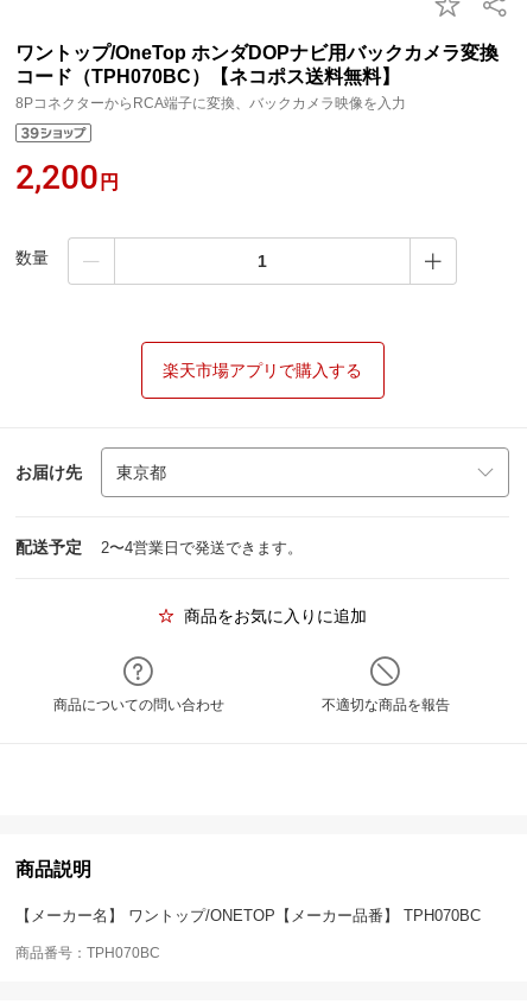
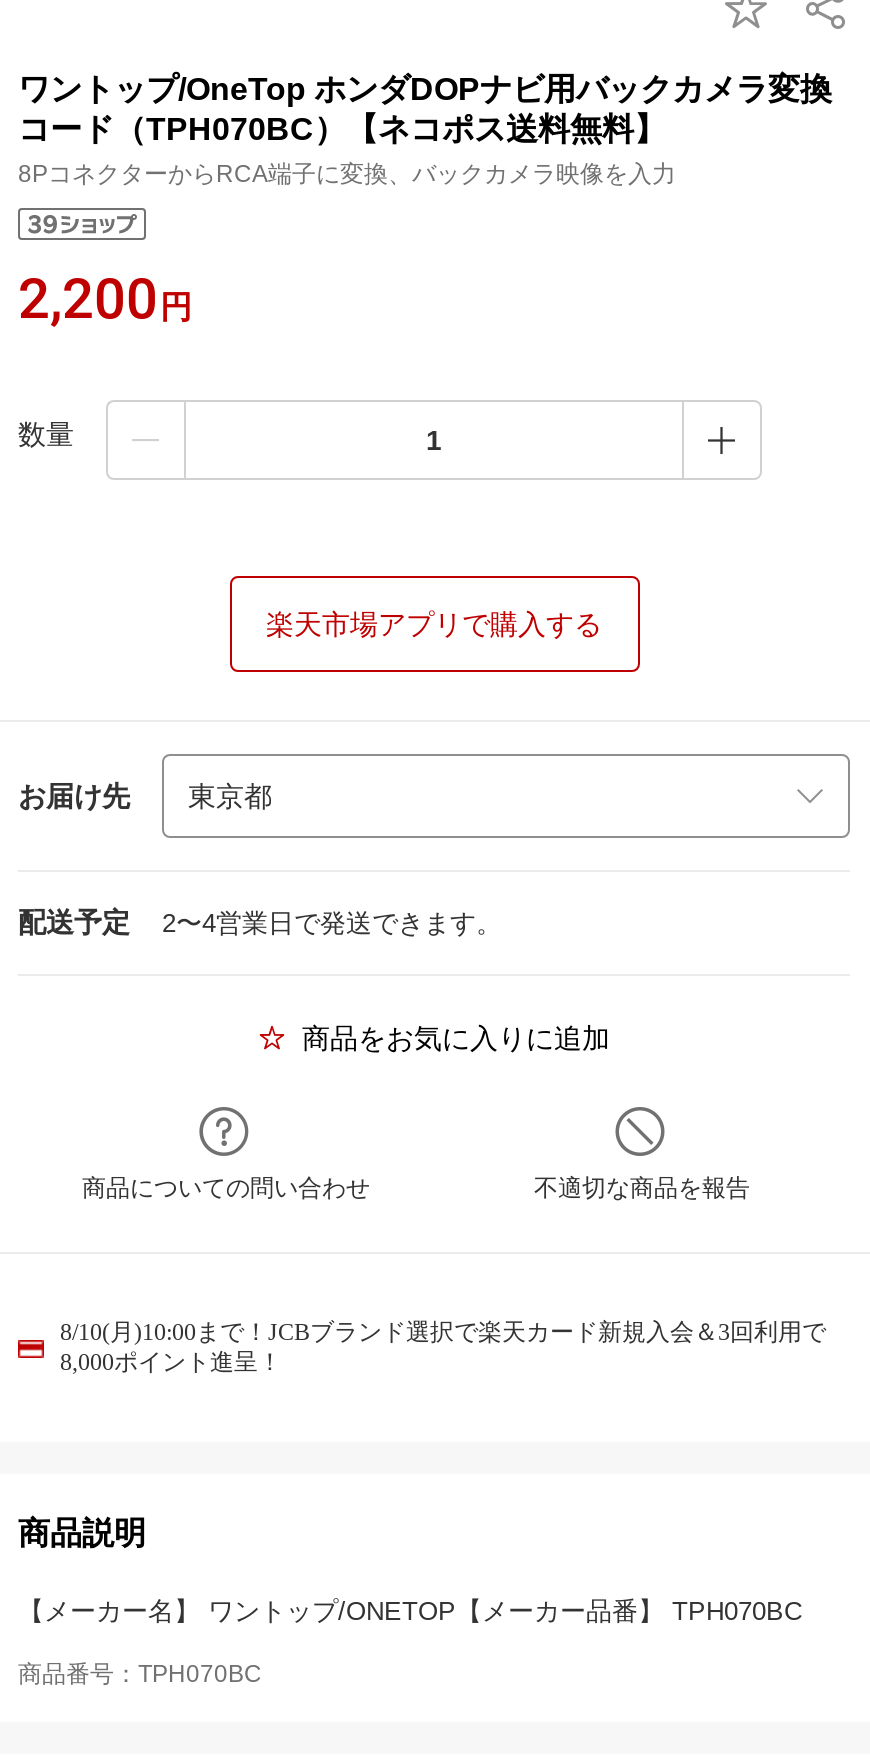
+ 8/10(月)10:00まで！JCBブランド選択で楽天カード新規入会＆3回利用で
+ 8,000ポイント進呈！
